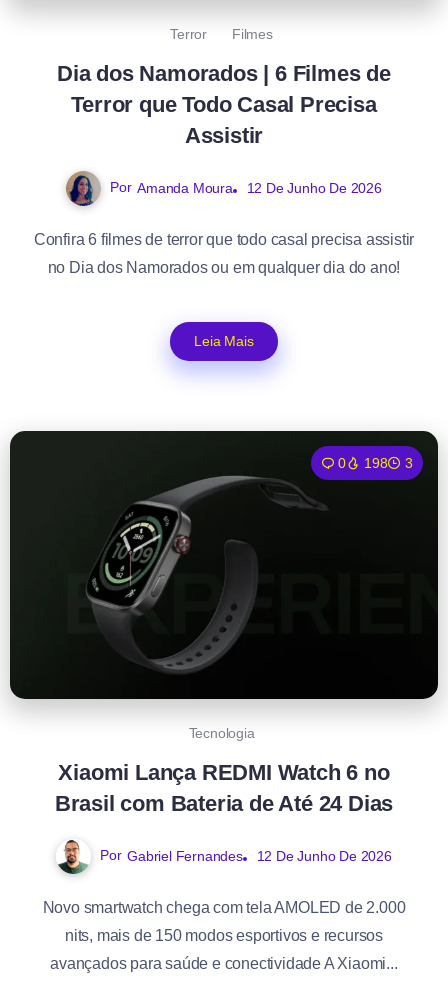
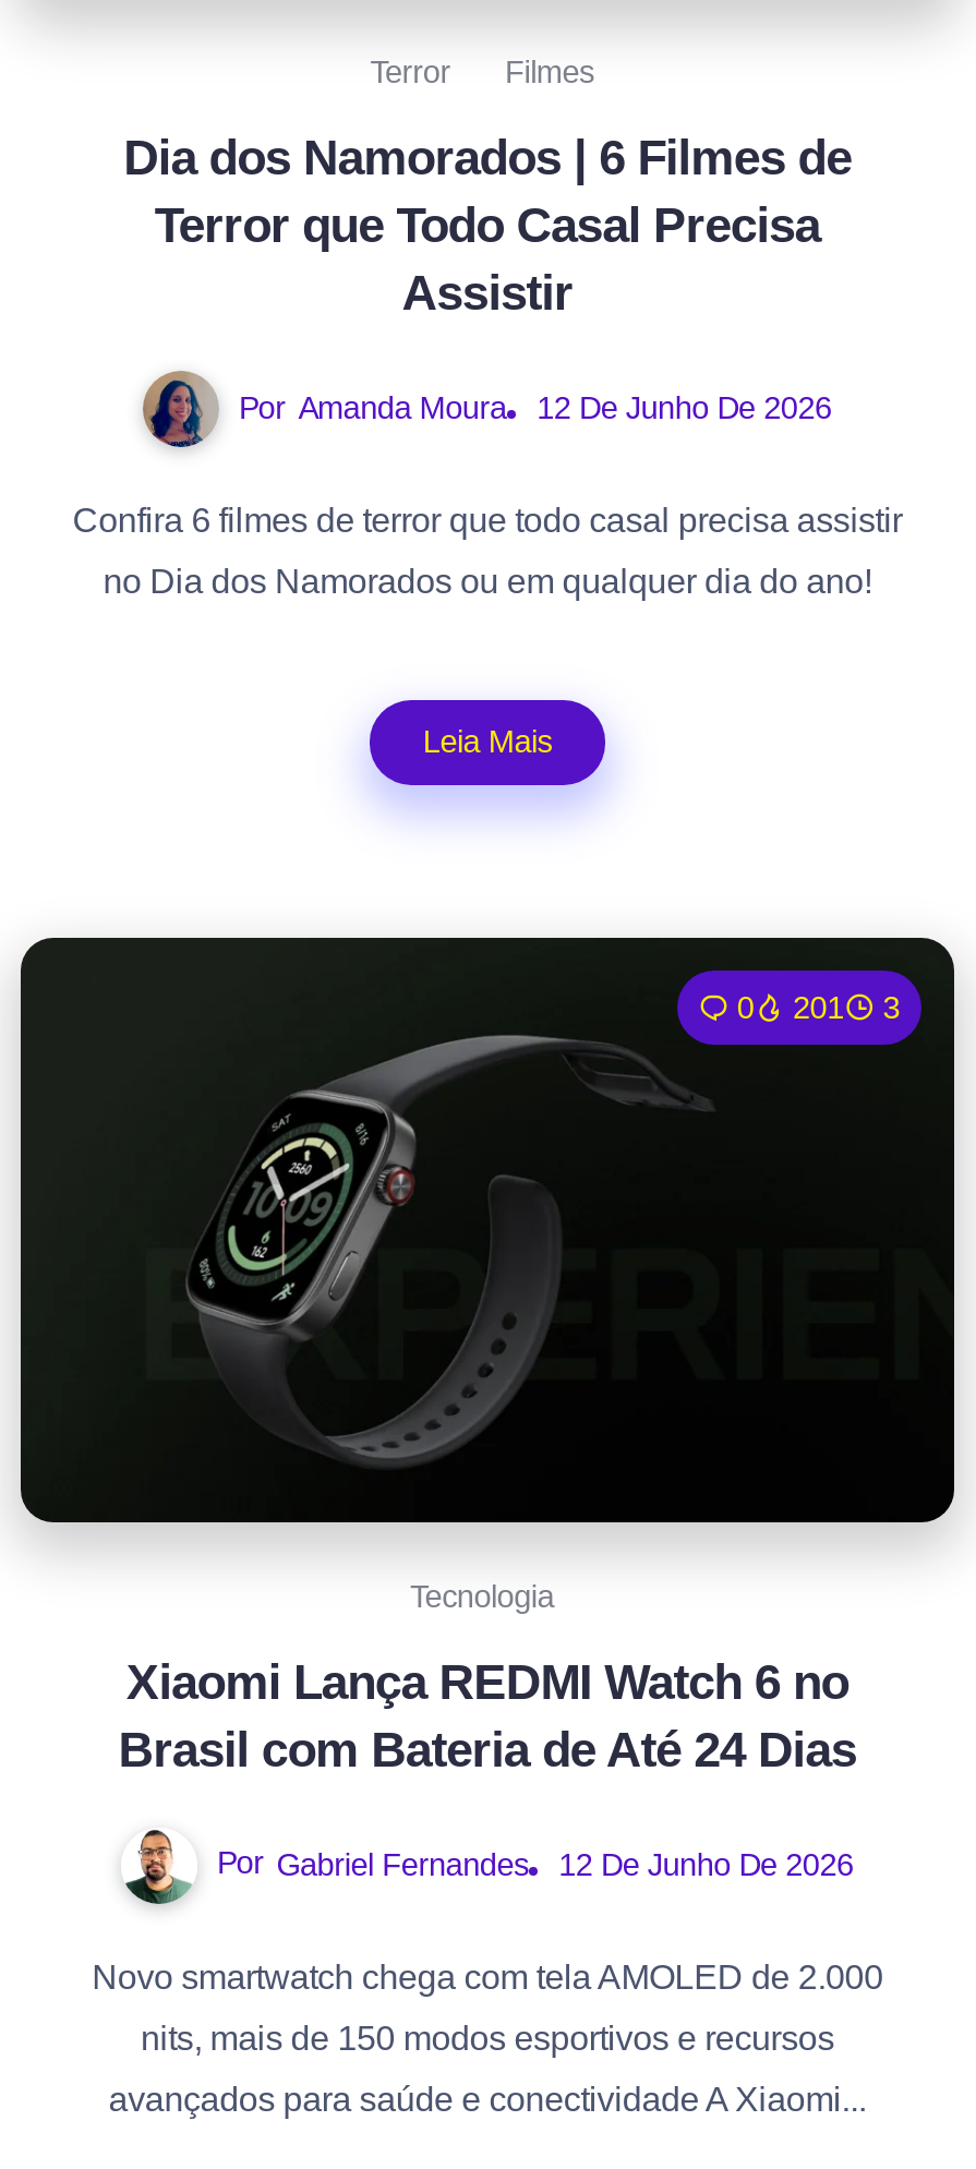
- 0 198 3
+ 0 201 3
